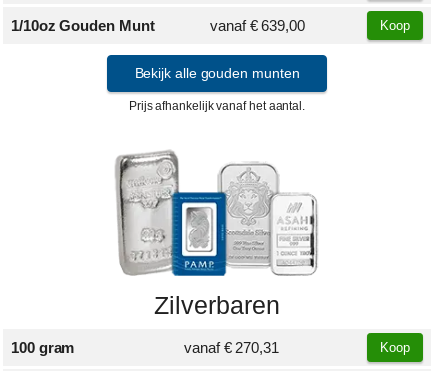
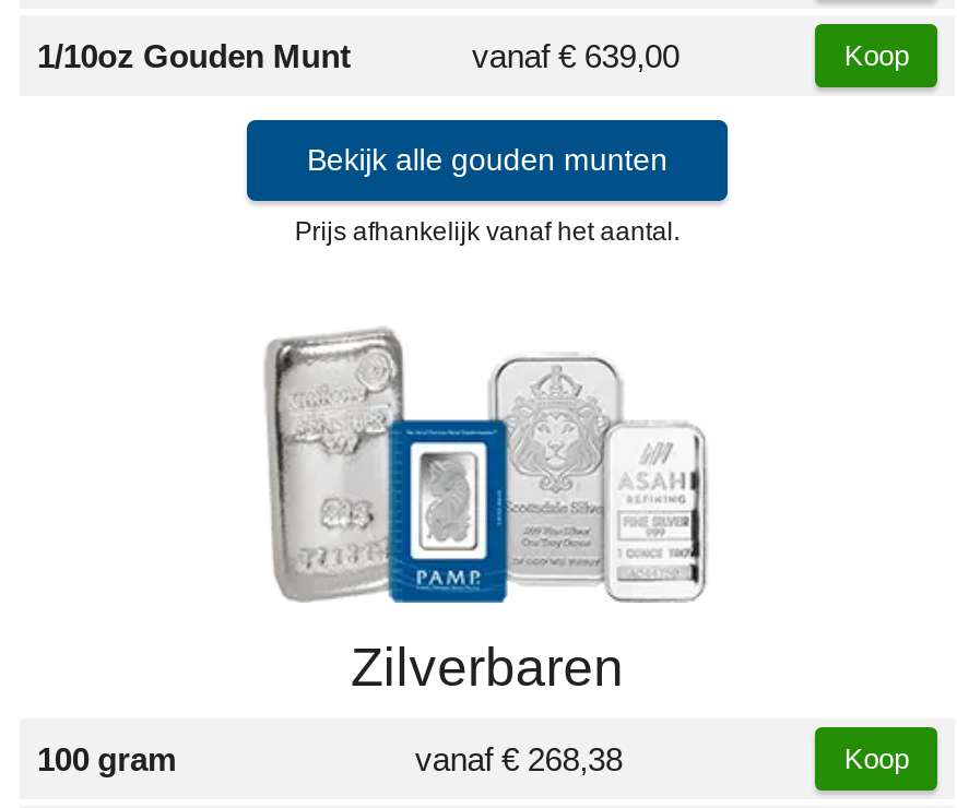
- vanaf € 270,31
+ vanaf € 268,38
